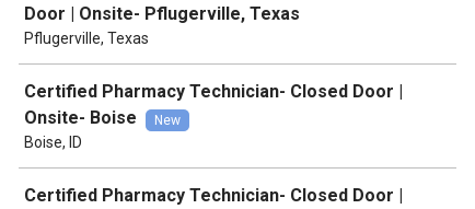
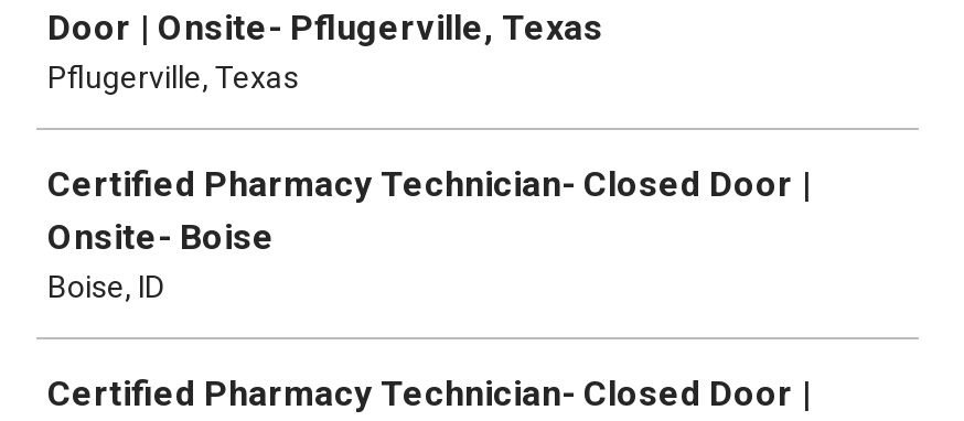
- New
